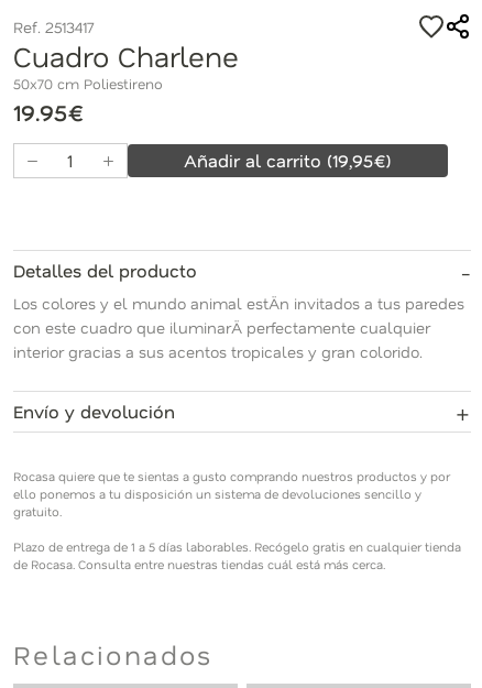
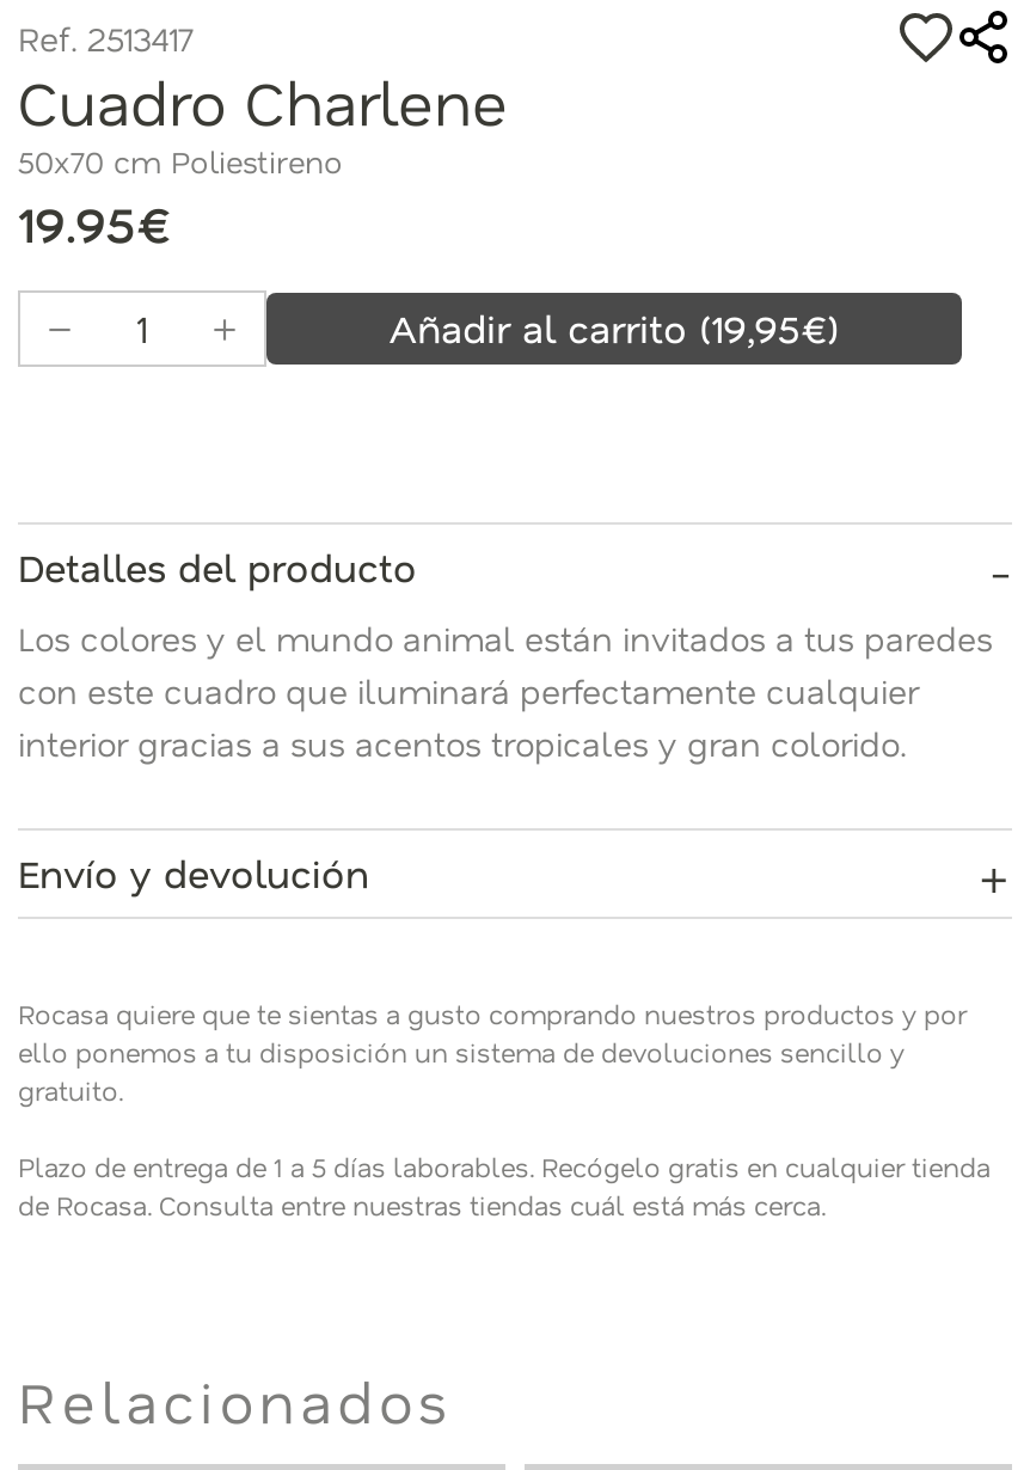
- Los colores y el mundo animal estÄn invitados a tus paredes
+ Los colores y el mundo animal están invitados a tus paredes

- con este cuadro que iluminarÄ perfectamente cualquier
+ con este cuadro que iluminará perfectamente cualquier
